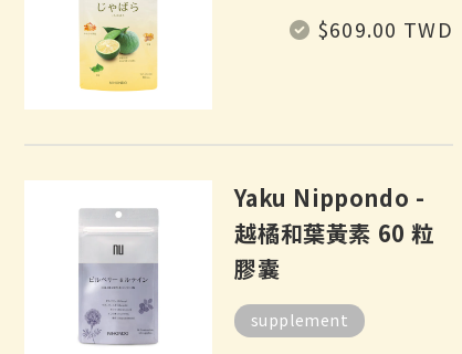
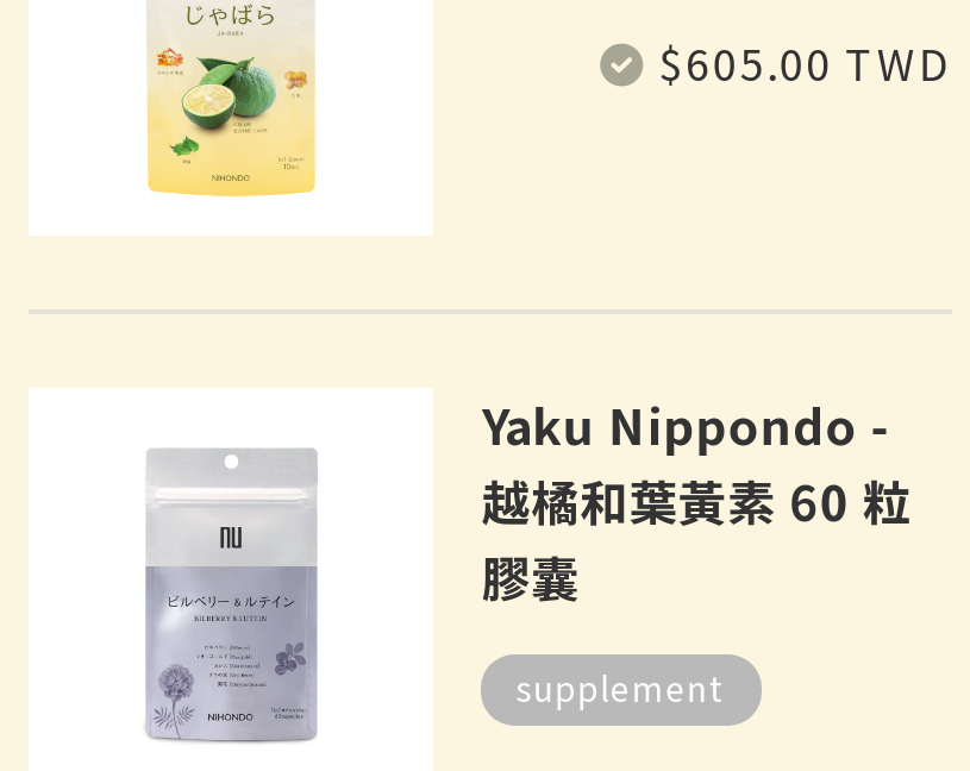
- $609.00 TWD
+ $605.00 TWD
